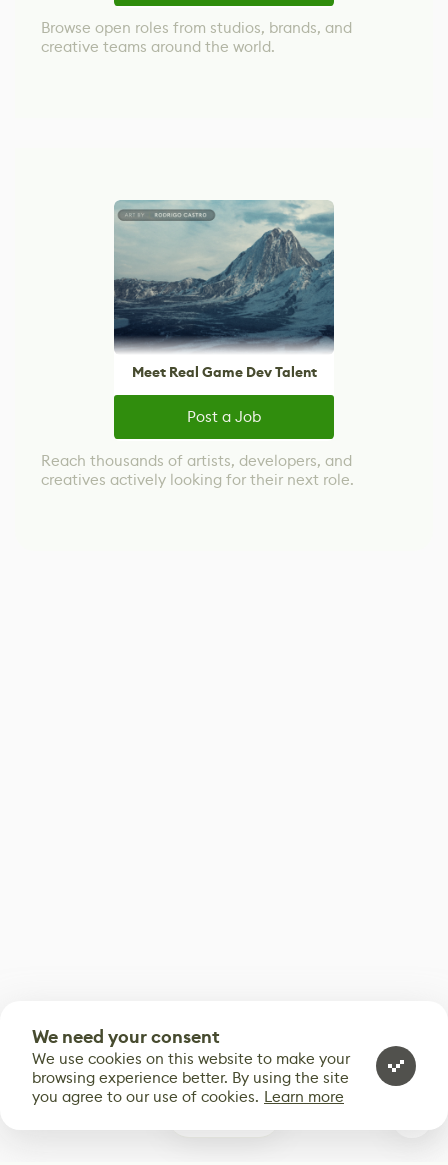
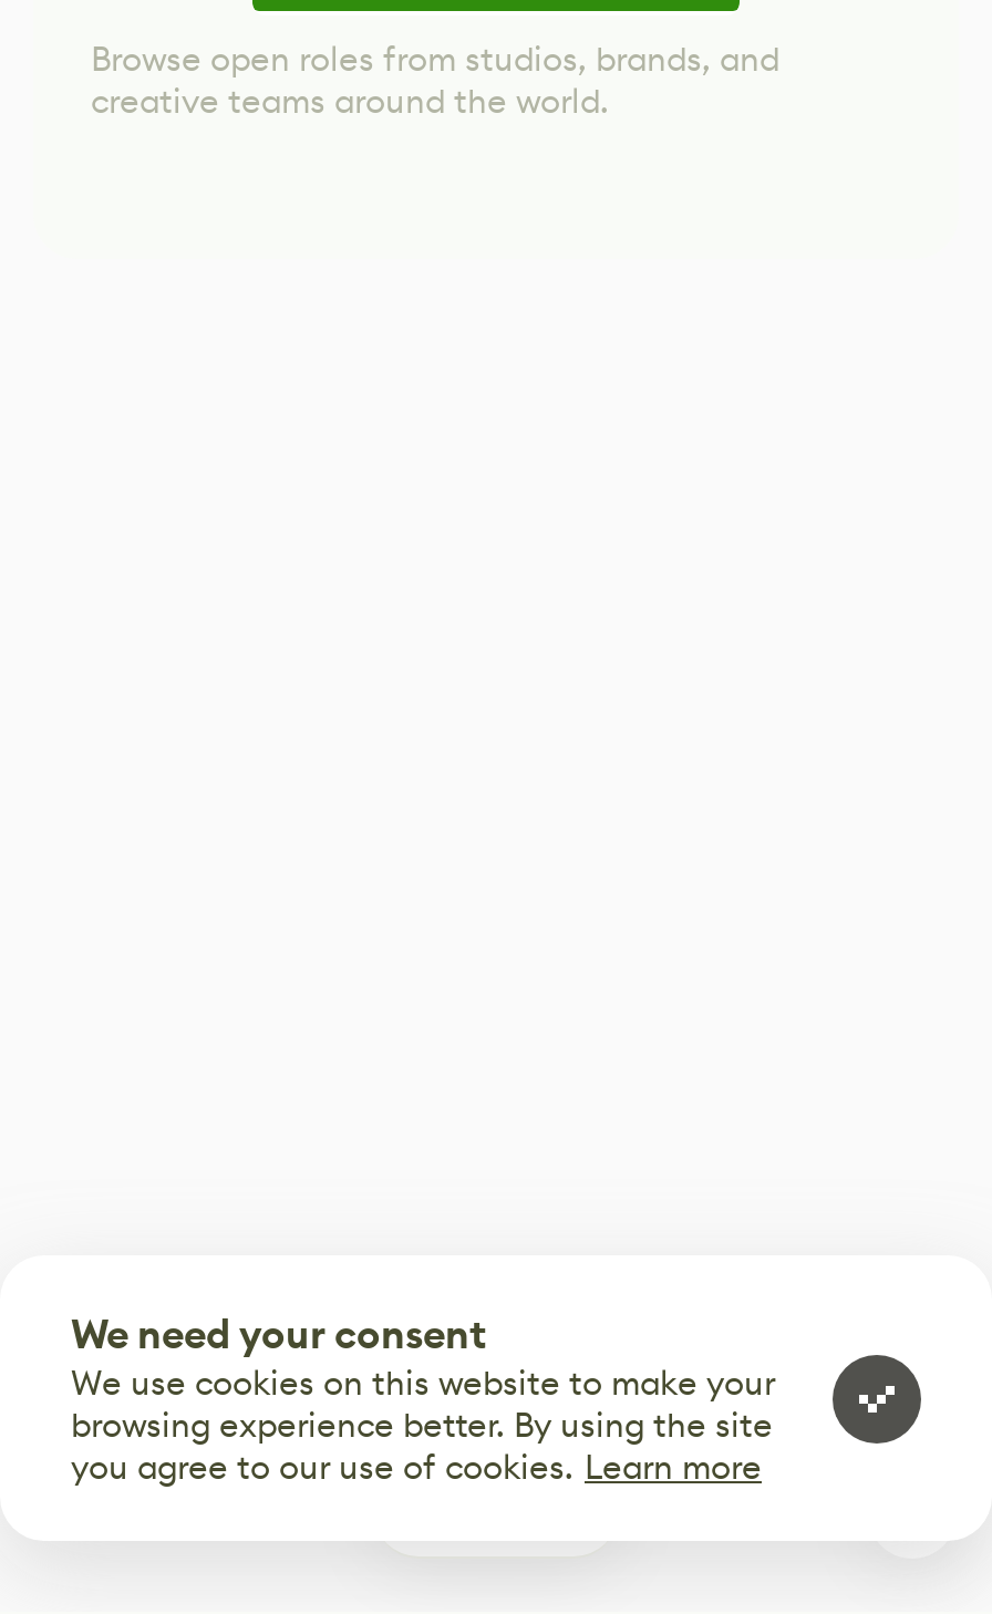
- [image]
- Meet Real Game Dev Talent
- Post a Job
- Reach thousands of artists, developers, and
- creatives actively looking for their next role.
